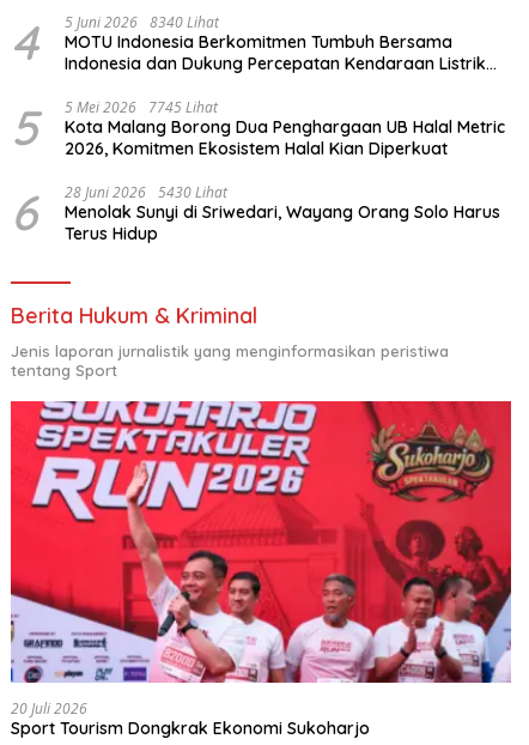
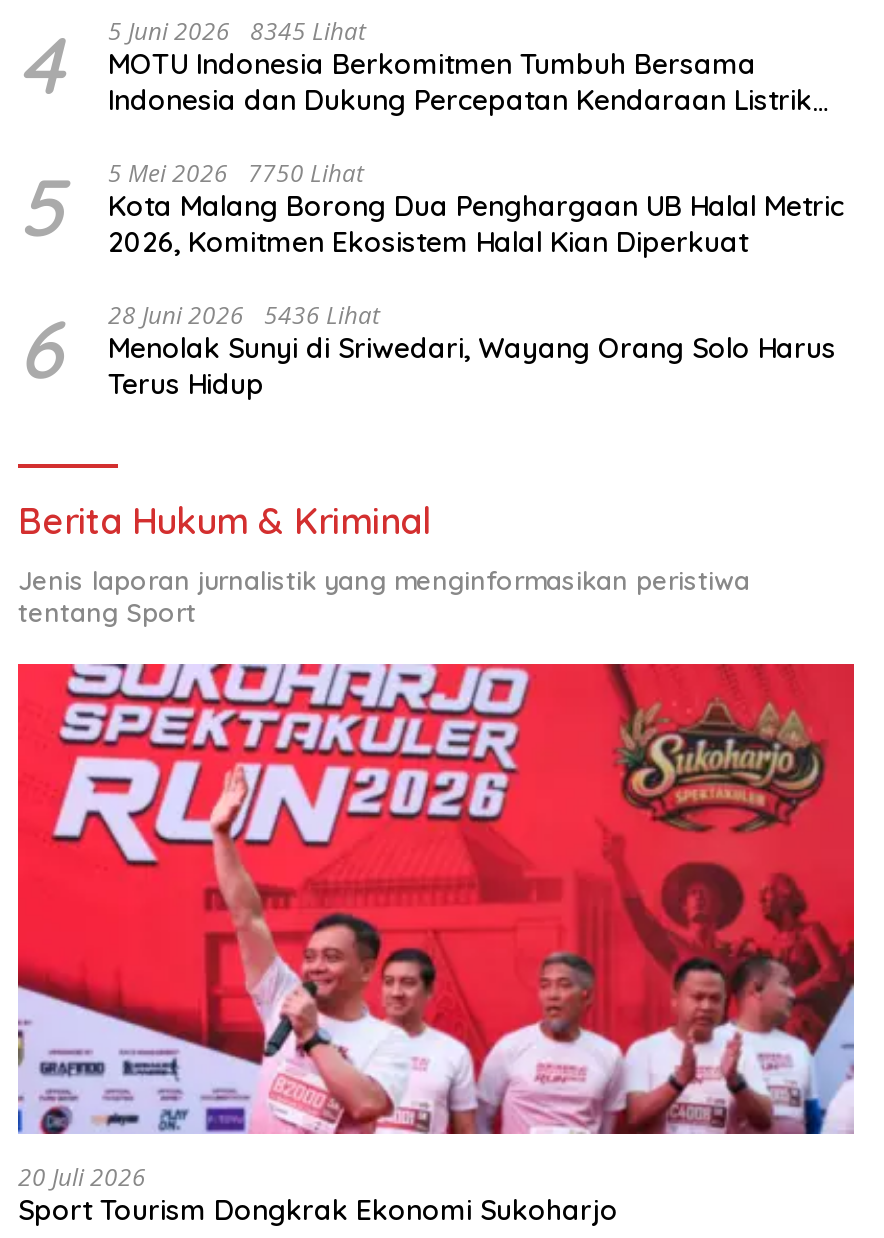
- 4 5 Juni 2026 8340 Lihat MOTU Indonesia Berkomitmen Tumbuh Bersama Indonesia dan Dukung Percepatan Kendaraan Listrik
+ 4 5 Juni 2026 8345 Lihat MOTU Indonesia Berkomitmen Tumbuh Bersama Indonesia dan Dukung Percepatan Kendaraan Listrik

- 5 5 Mei 2026 7745 Lihat Kota Malang Borong Dua Penghargaan UB Halal Metric 2026, Komitmen Ekosistem Halal Kian Diperkuat
+ 5 5 Mei 2026 7750 Lihat Kota Malang Borong Dua Penghargaan UB Halal Metric 2026, Komitmen Ekosistem Halal Kian Diperkuat

- 6 28 Juni 2026 5430 Lihat Menolak Sunyi di Sriwedari, Wayang Orang Solo Harus Terus Hidup
+ 6 28 Juni 2026 5436 Lihat Menolak Sunyi di Sriwedari, Wayang Orang Solo Harus Terus Hidup
